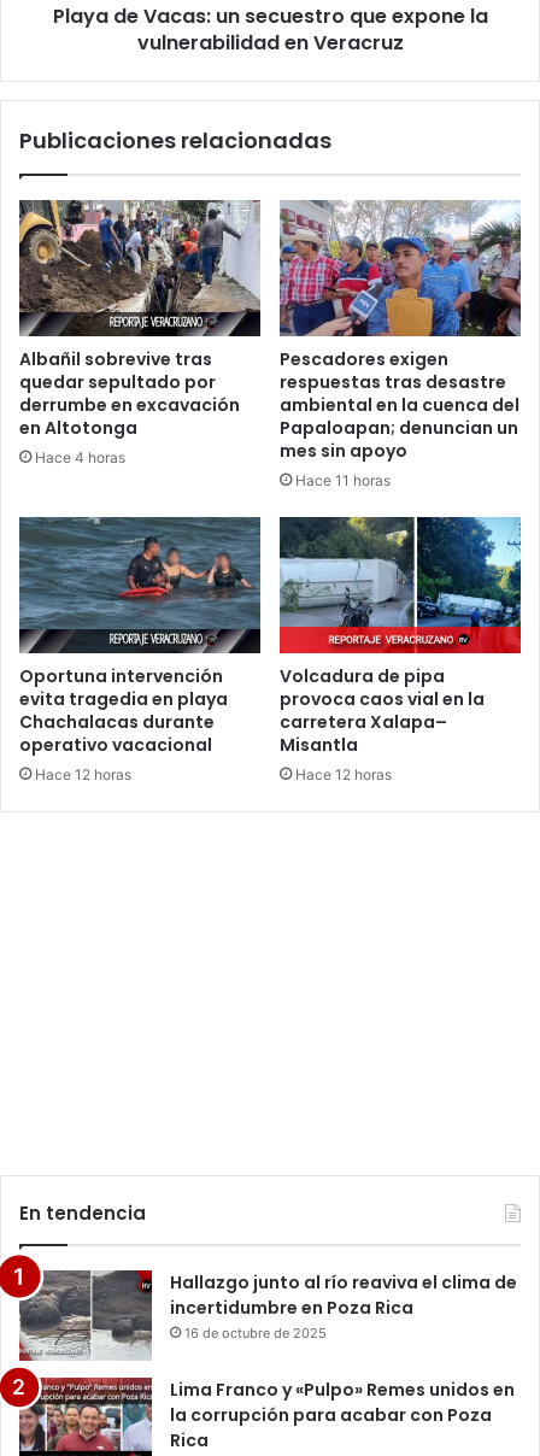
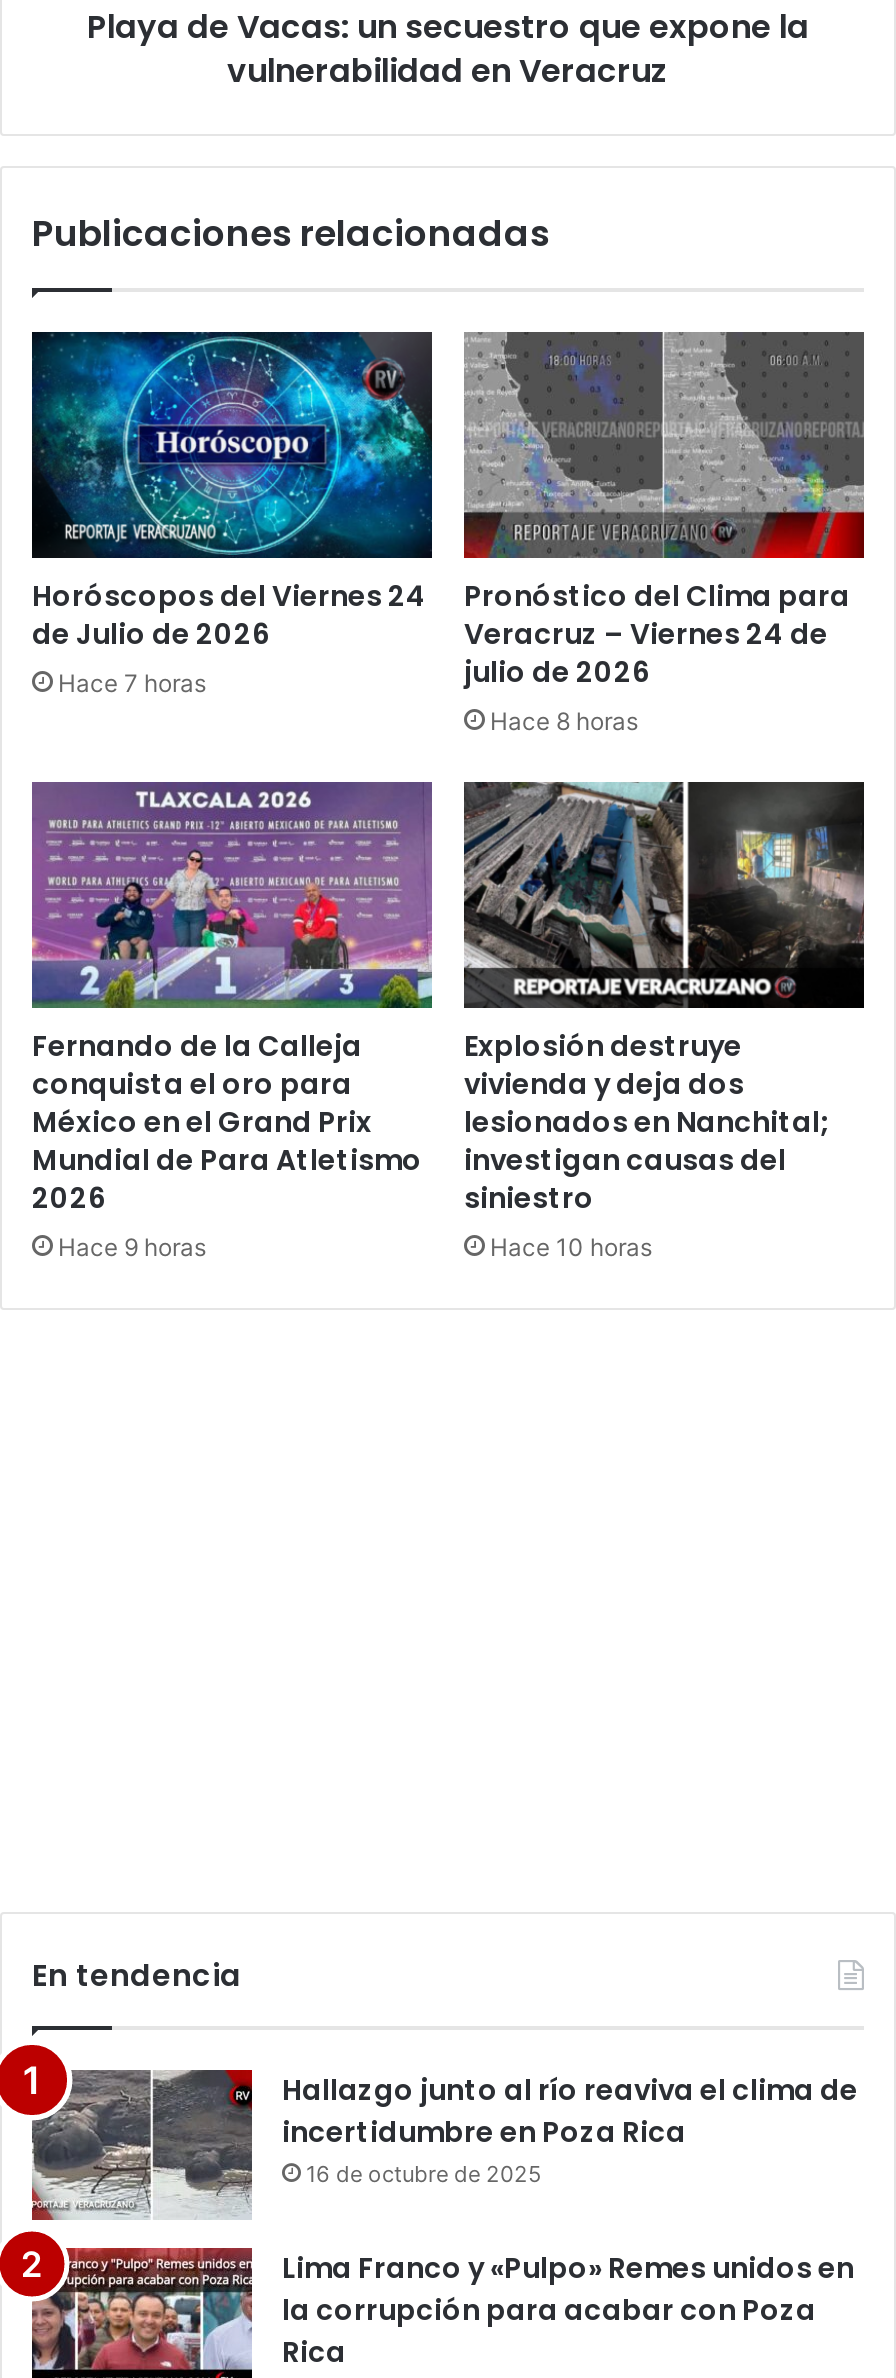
- [image]
- Albañil sobrevive tras
- quedar sepultado por
- derrumbe en excavación
- en Altotonga
- Hace 4 horas
+ [image]
+ Horóscopos del Viernes 24
+ de Julio de 2026
+ Hace 7 horas

- [image]
- Pescadores exigen
- respuestas tras desastre
- ambiental en la cuenca del
- Papaloapan; denuncian un
- mes sin apoyo
- Hace 11 horas
+ [image]
+ Pronóstico del Clima para
+ Veracruz – Viernes 24 de
+ julio de 2026
+ Hace 8 horas

- [image]
- Oportuna intervención
- evita tragedia en playa
- Chachalacas durante
- operativo vacacional
- Hace 12 horas
+ [image]
+ Fernando de la Calleja
+ conquista el oro para
+ México en el Grand Prix
+ Mundial de Para Atletismo
+ 2026
+ Hace 9 horas

- [image]
- Volcadura de pipa
- provoca caos vial en la
- carretera Xalapa–
- Misantla
- Hace 12 horas
+ [image]
+ Explosión destruye
+ vivienda y deja dos
+ lesionados en Nanchital;
+ investigan causas del
+ siniestro
+ Hace 10 horas
